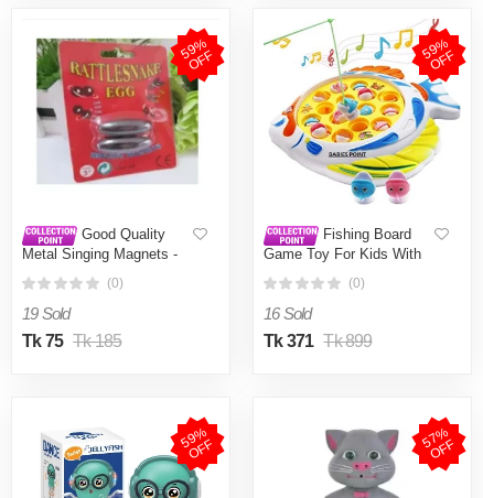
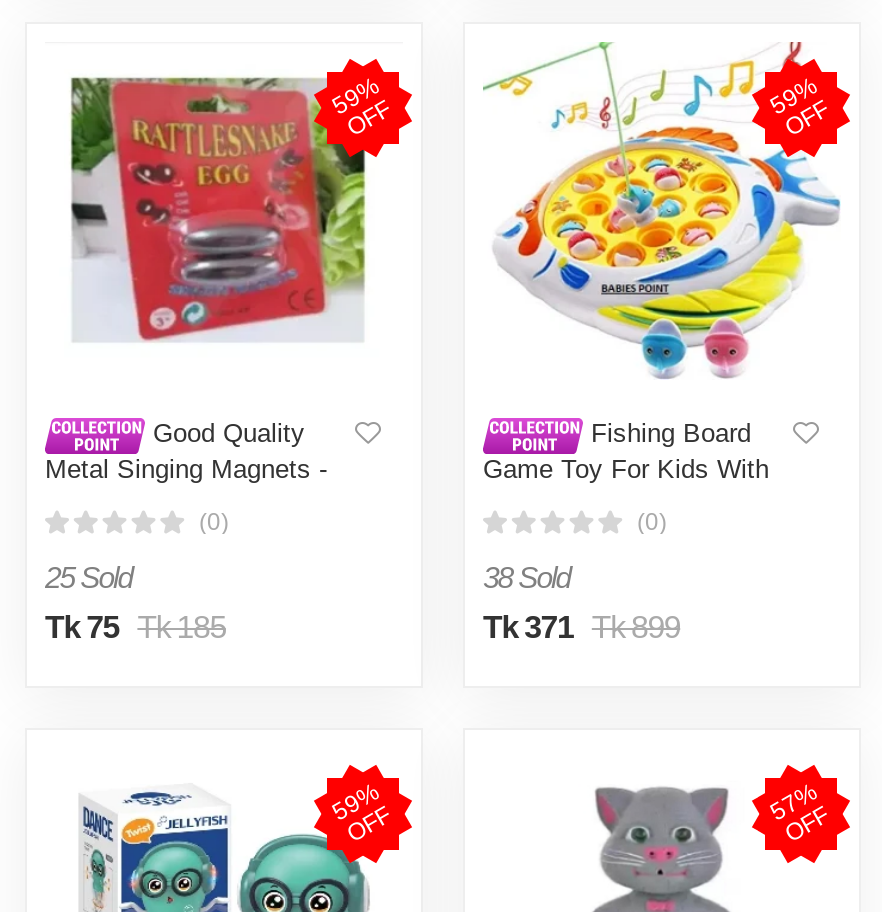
- 19 Sold
+ 25 Sold

- 16 Sold
+ 38 Sold
